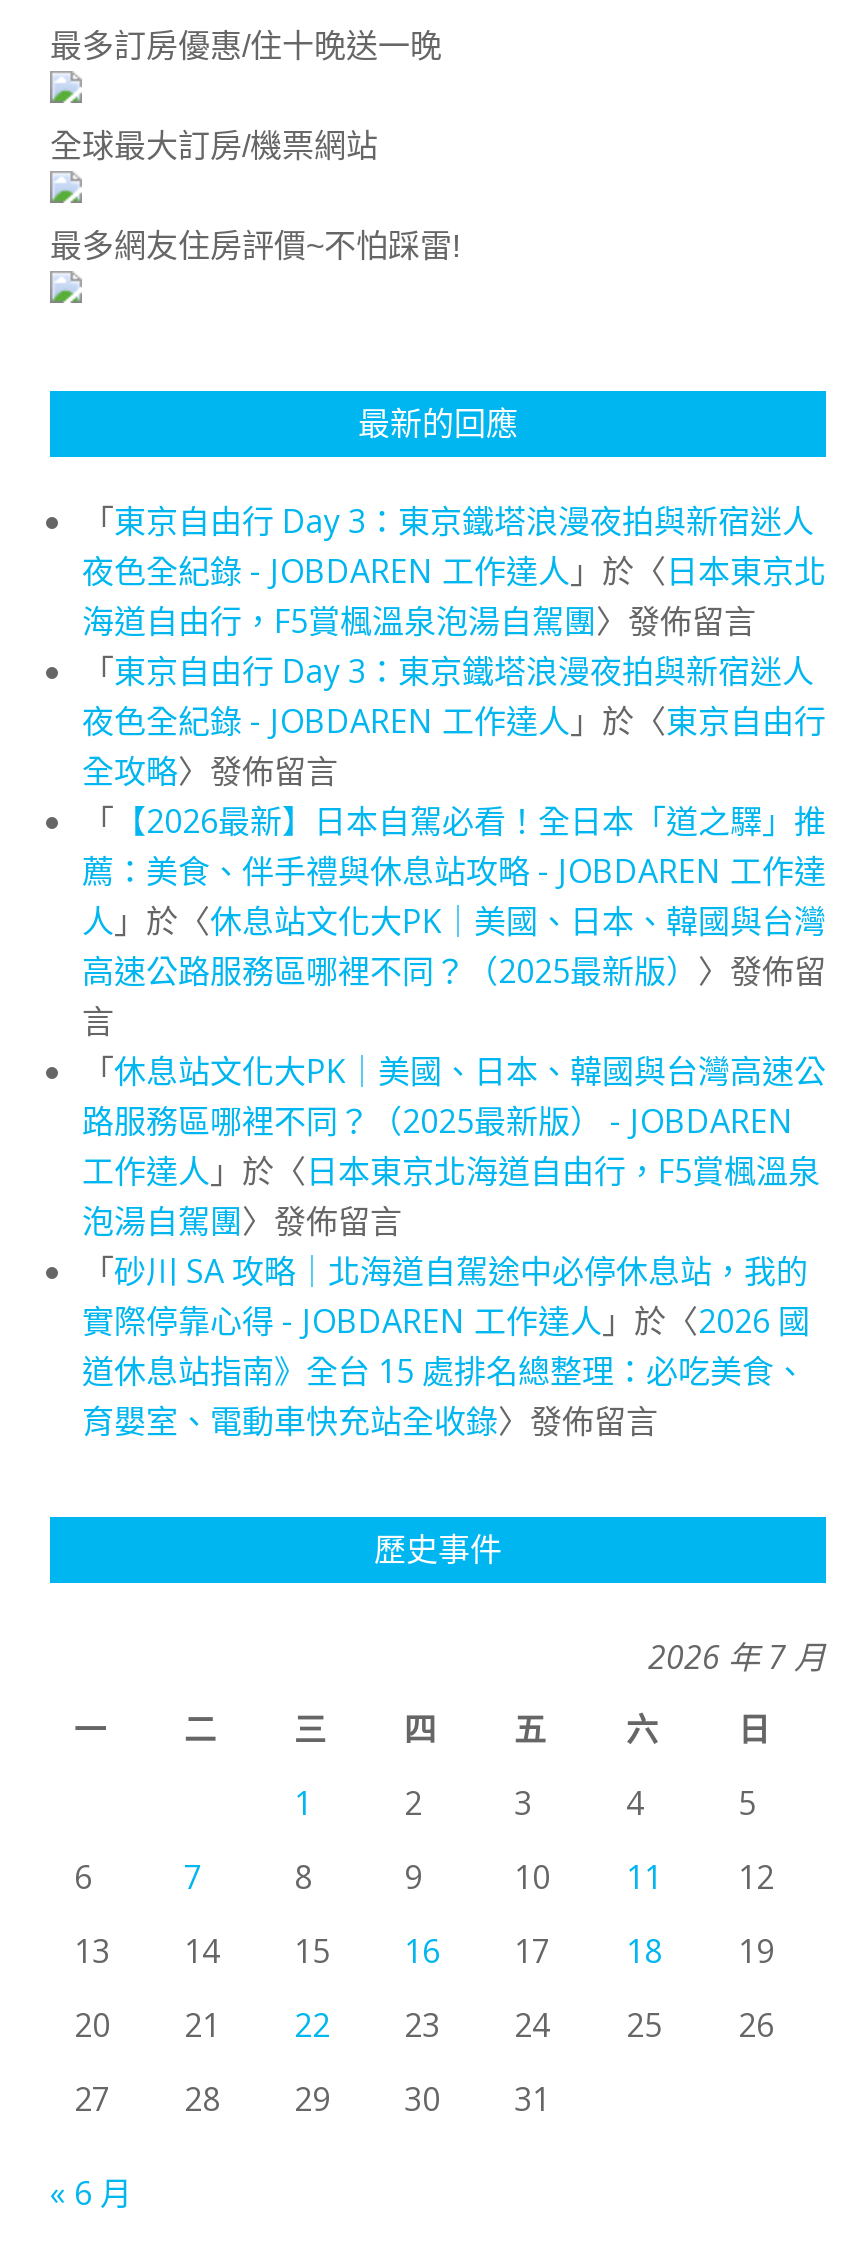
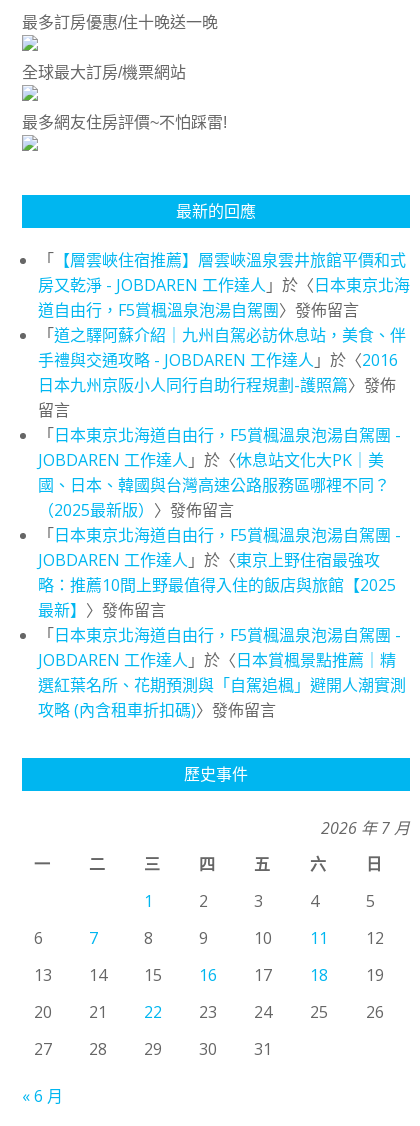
- 「東京自由行 Day 3：東京鐵塔浪漫夜拍與新宿迷人
- 夜色全紀錄 - JOBDAREN 工作達人」於〈日本東京北
- 海道自由行，F5賞楓溫泉泡湯自駕團〉發佈留言
- 「東京自由行 Day 3：東京鐵塔浪漫夜拍與新宿迷人
- 夜色全紀錄 - JOBDAREN 工作達人」於〈東京自由行
- 全攻略〉發佈留言
- 「【2026最新】日本自駕必看！全日本「道之驛」推
- 薦：美食、伴手禮與休息站攻略 - JOBDAREN 工作達
- 人」於〈休息站文化大PK｜美國、日本、韓國與台灣
- 高速公路服務區哪裡不同？（2025最新版）〉發佈留
- 言
- 「休息站文化大PK｜美國、日本、韓國與台灣高速公
- 路服務區哪裡不同？（2025最新版） - JOBDAREN
- 工作達人」於〈日本東京北海道自由行，F5賞楓溫泉
- 泡湯自駕團〉發佈留言
- 「砂川 SA 攻略｜北海道自駕途中必停休息站，我的
- 實際停靠心得 - JOBDAREN 工作達人」於〈2026 國
- 道休息站指南》全台 15 處排名總整理：必吃美食、
- 育嬰室、電動車快充站全收錄〉發佈留言
+ 「【層雲峽住宿推薦】層雲峽溫泉雲井旅館平價和式
+ 房又乾淨 - JOBDAREN 工作達人」於〈日本東京北海
+ 道自由行，F5賞楓溫泉泡湯自駕團〉發佈留言
+ 「道之驛阿蘇介紹｜九州自駕必訪休息站，美食、伴
+ 手禮與交通攻略 - JOBDAREN 工作達人」於〈2016
+ 日本九州京阪小人同行自助行程規劃-護照篇〉發佈
+ 留言
+ 「日本東京北海道自由行，F5賞楓溫泉泡湯自駕團 -
+ JOBDAREN 工作達人」於〈休息站文化大PK｜美
+ 國、日本、韓國與台灣高速公路服務區哪裡不同？
+ （2025最新版）〉發佈留言
+ 「日本東京北海道自由行，F5賞楓溫泉泡湯自駕團 -
+ JOBDAREN 工作達人」於〈東京上野住宿最強攻
+ 略：推薦10間上野最值得入住的飯店與旅館【2025
+ 最新】〉發佈留言
+ 「日本東京北海道自由行，F5賞楓溫泉泡湯自駕團 -
+ JOBDAREN 工作達人」於〈日本賞楓景點推薦｜精
+ 選紅葉名所、花期預測與「自駕追楓」避開人潮實測
+ 攻略 (內含租車折扣碼)〉發佈留言
